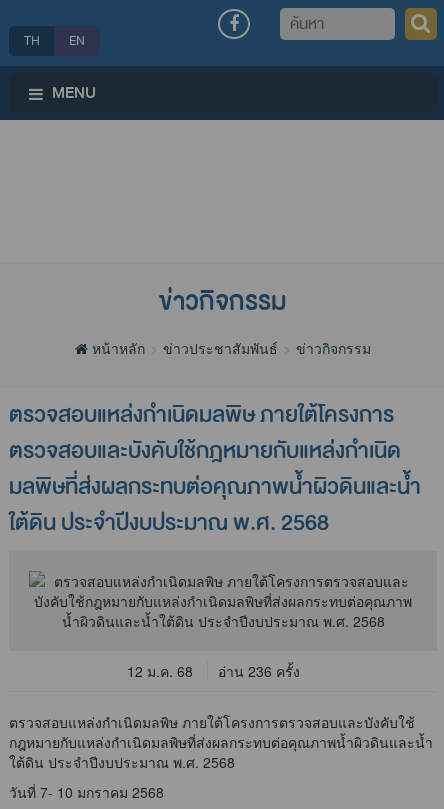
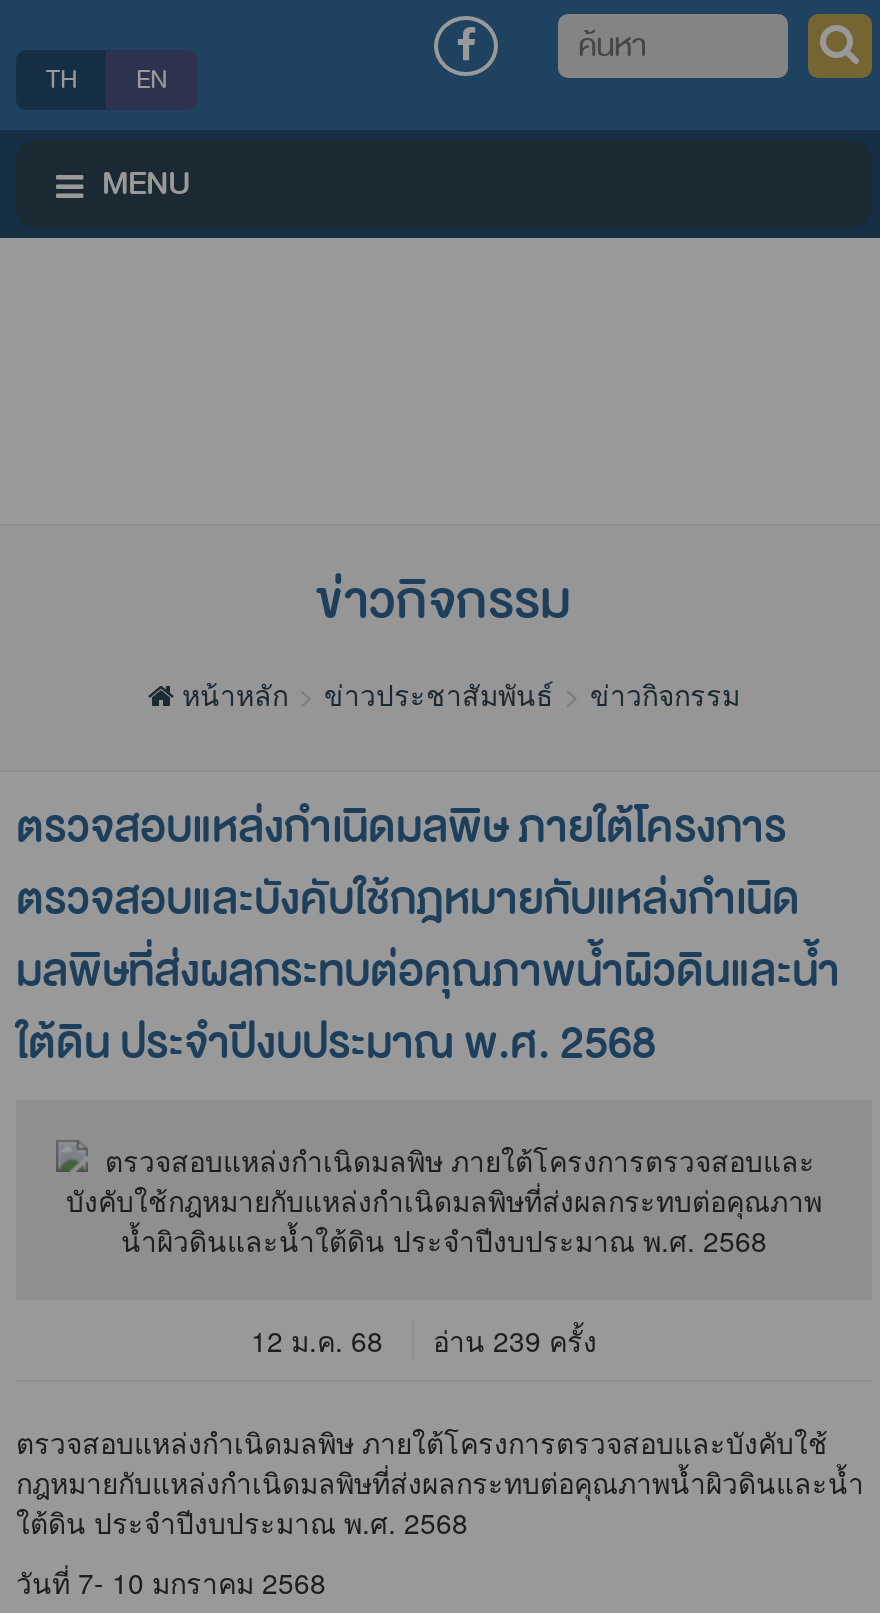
- อ่าน 236 ครั้ง
+ อ่าน 239 ครั้ง
